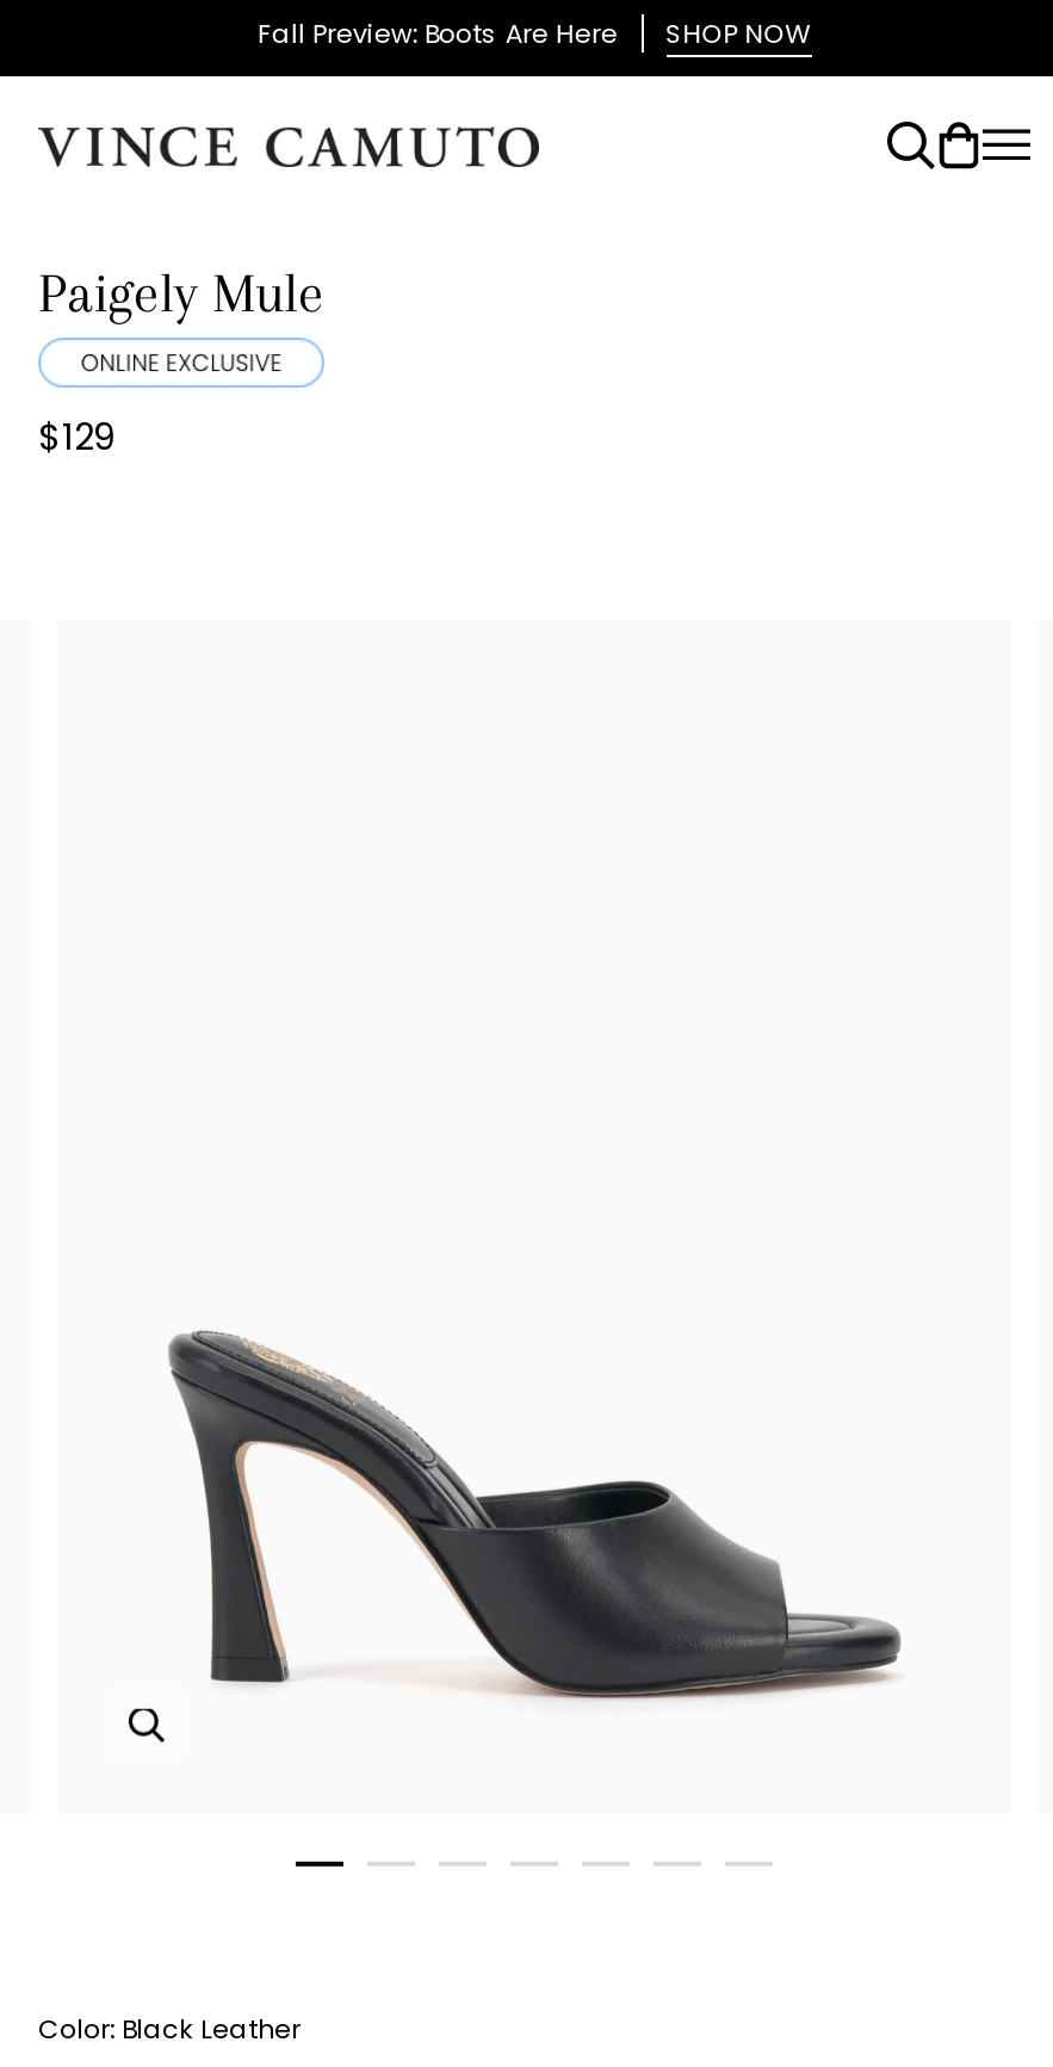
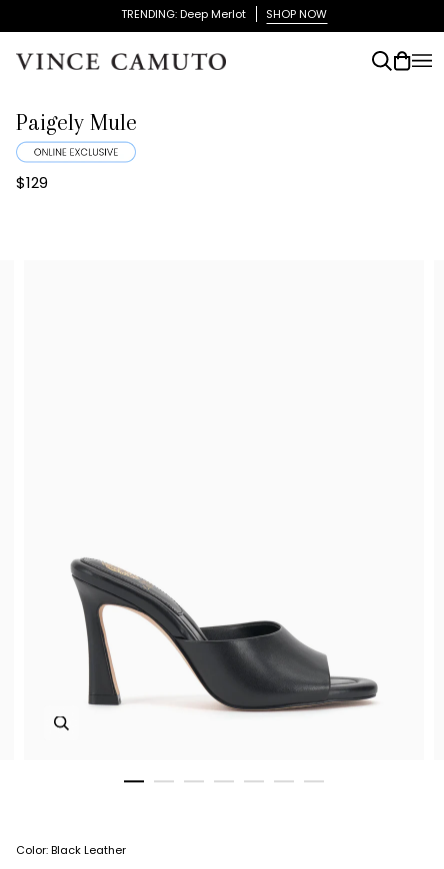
- Fall Preview: Boots Are Here
+ TRENDING: Deep Merlot
